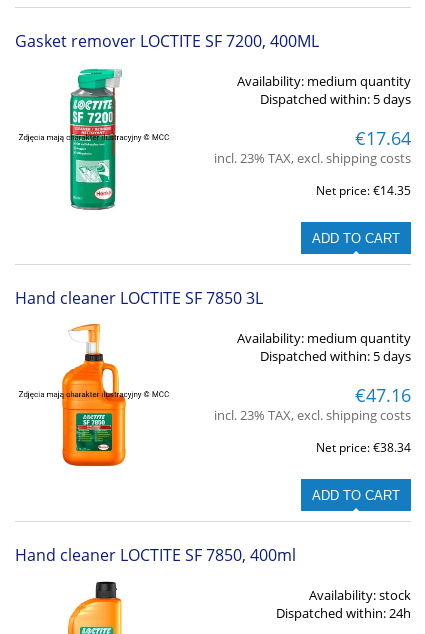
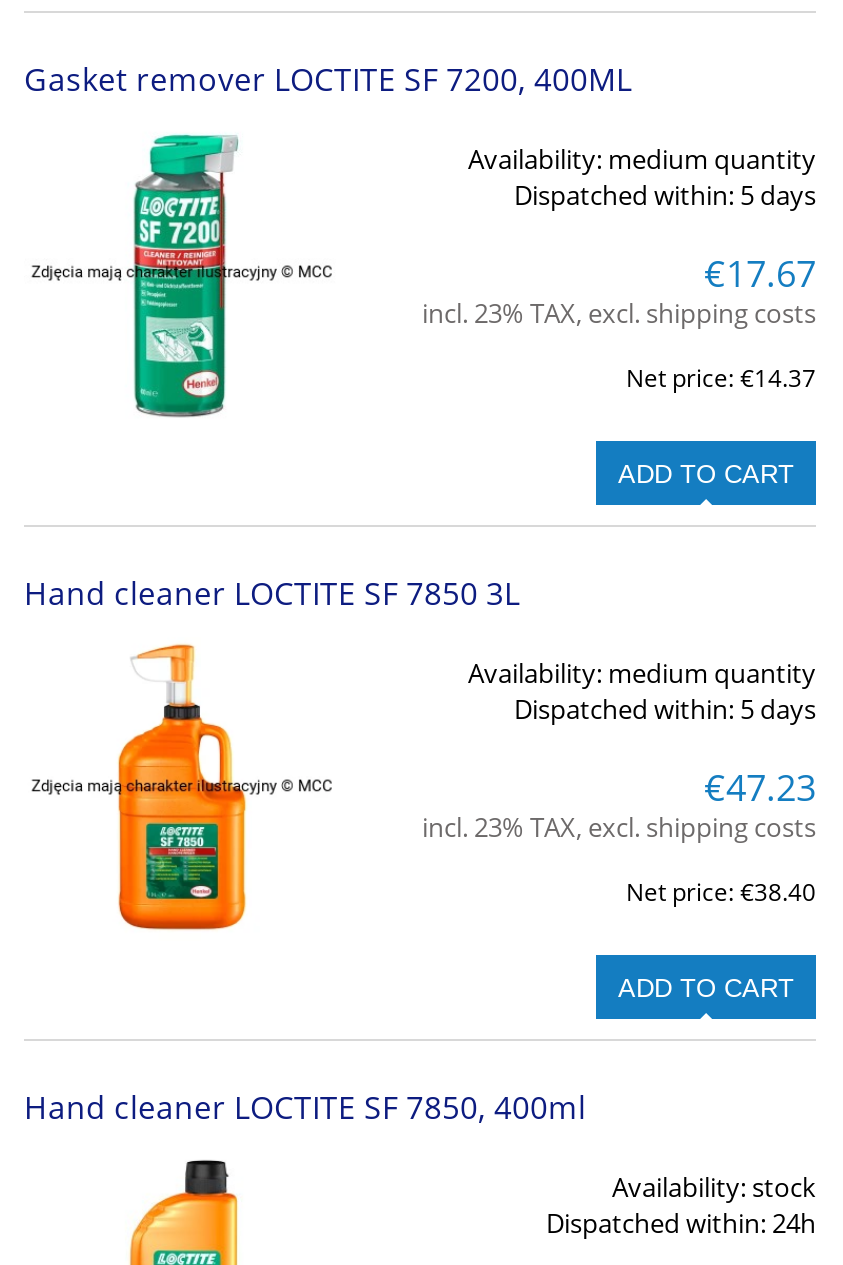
- €17.64
+ €17.67

- Net price: €14.35
+ Net price: €14.37

- €47.16
+ €47.23

- Net price: €38.34
+ Net price: €38.40
